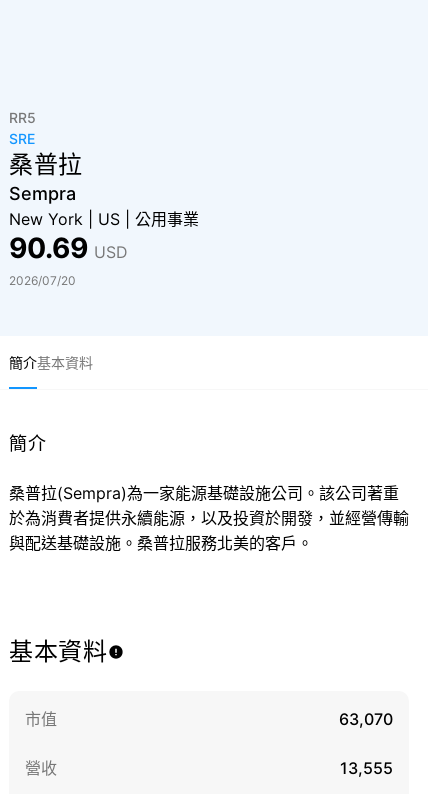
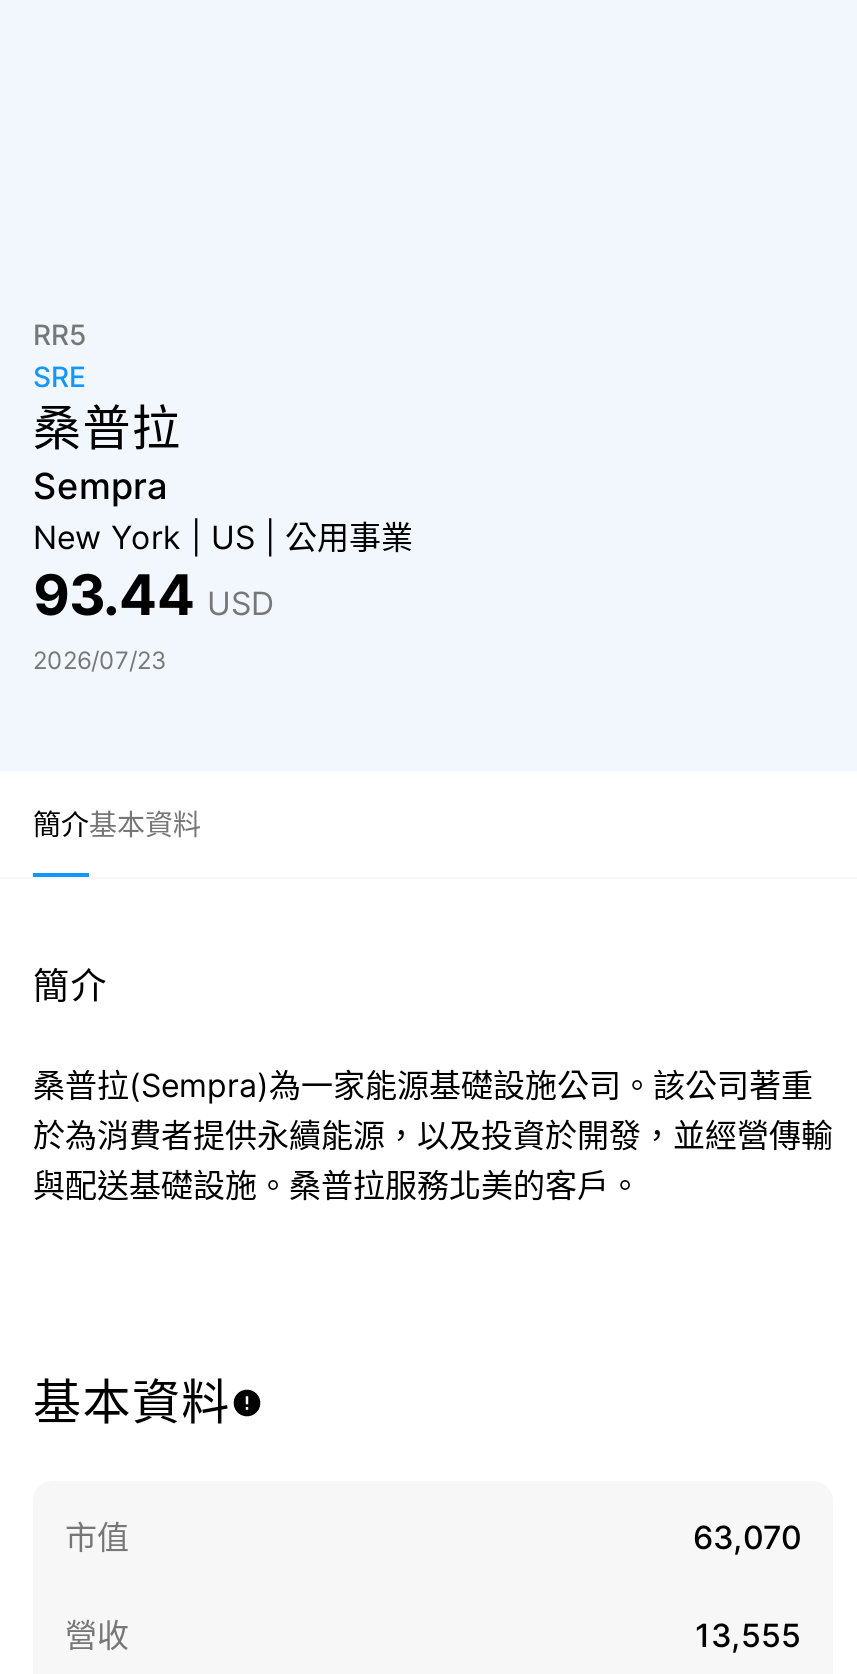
- 90.69 USD
+ 93.44 USD

- 2026/07/20
+ 2026/07/23
